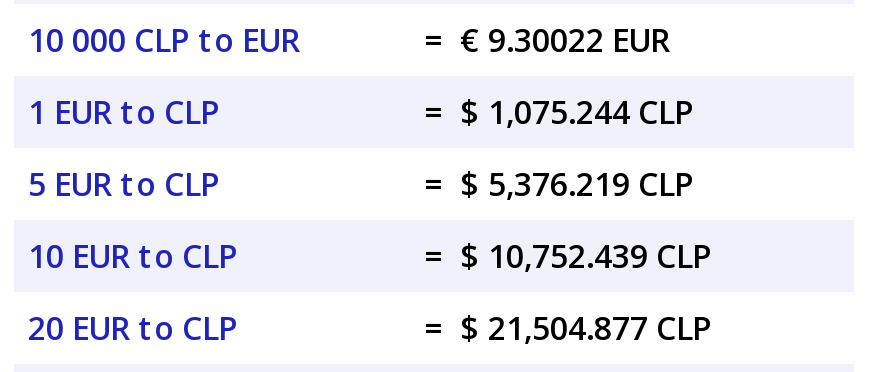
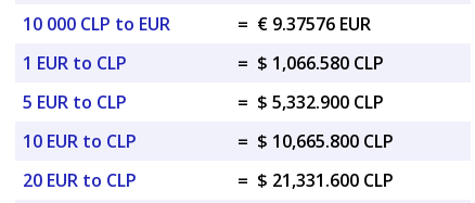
- = € 9.30022 EUR
+ = € 9.37576 EUR

- = $ 1,075.244 CLP
+ = $ 1,066.580 CLP

- = $ 5,376.219 CLP
+ = $ 5,332.900 CLP

- = $ 10,752.439 CLP
+ = $ 10,665.800 CLP

- = $ 21,504.877 CLP
+ = $ 21,331.600 CLP
